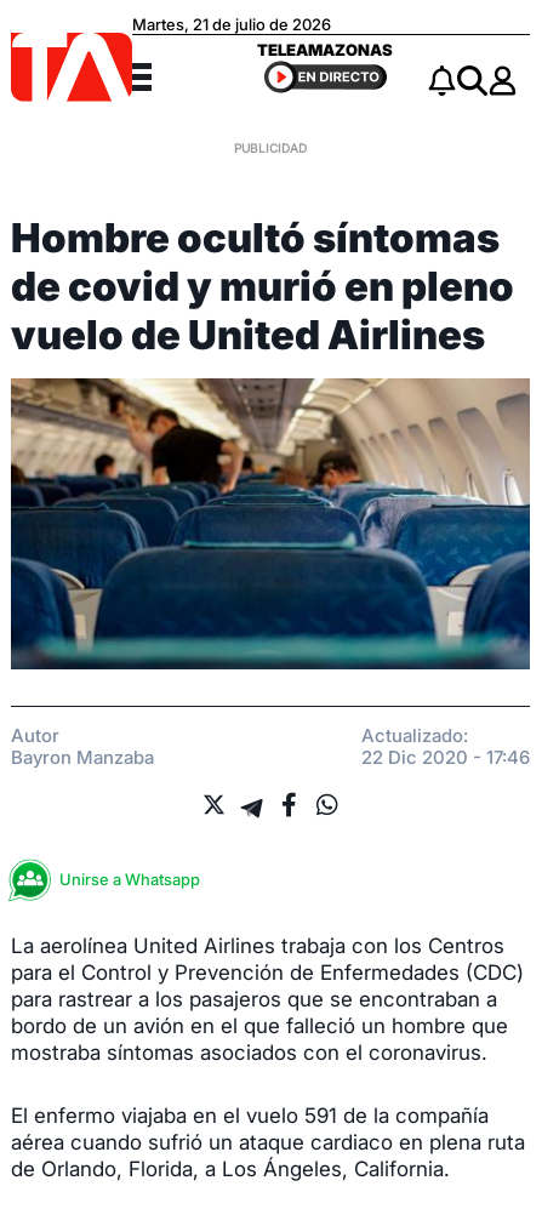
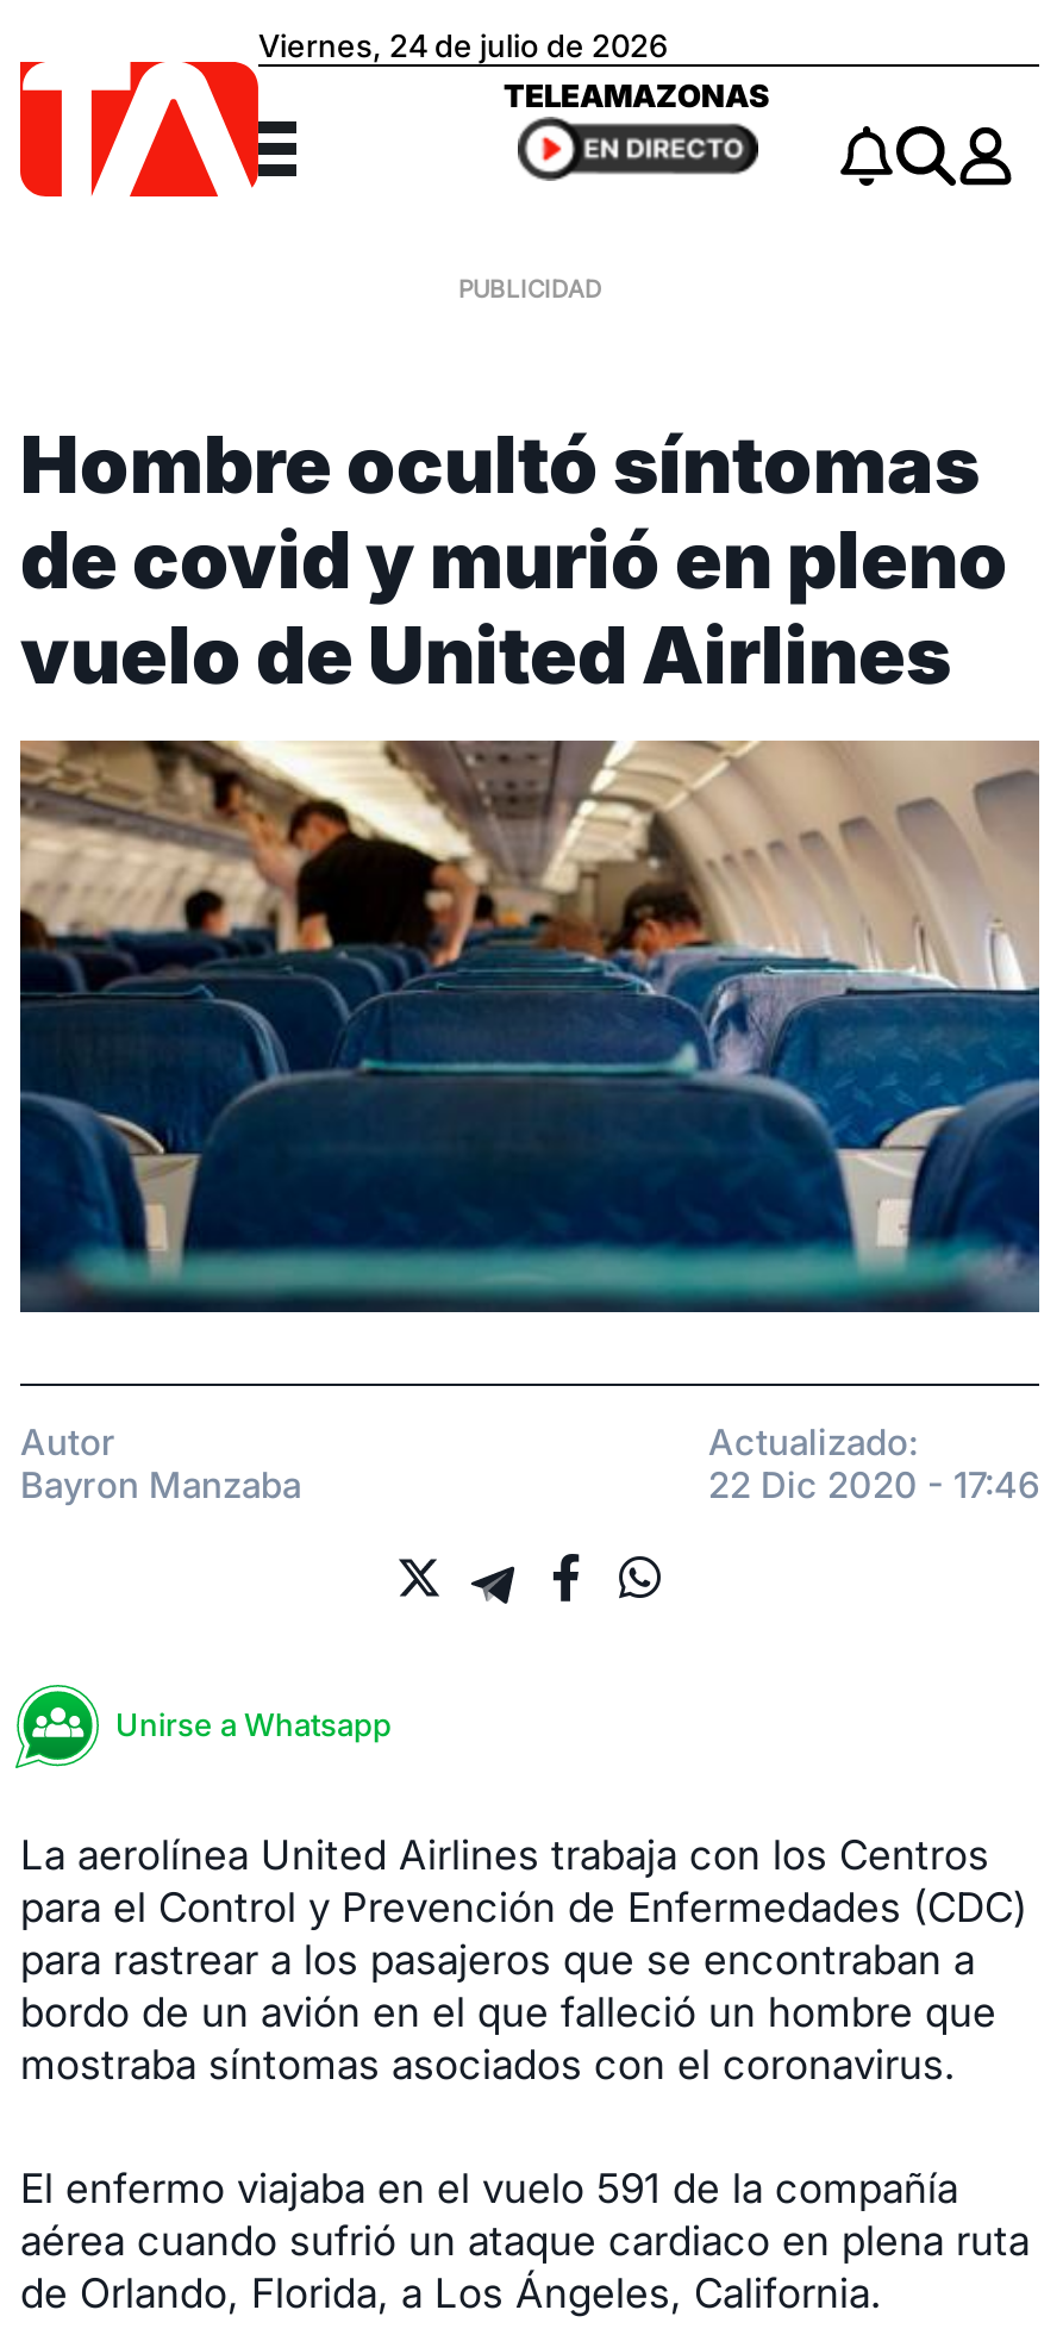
- Martes, 21 de julio de 2026
+ Viernes, 24 de julio de 2026
